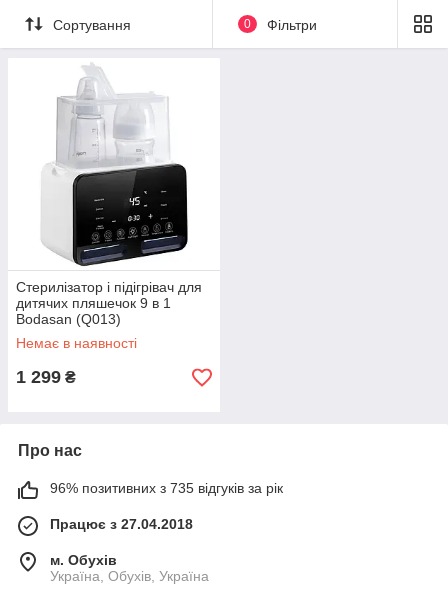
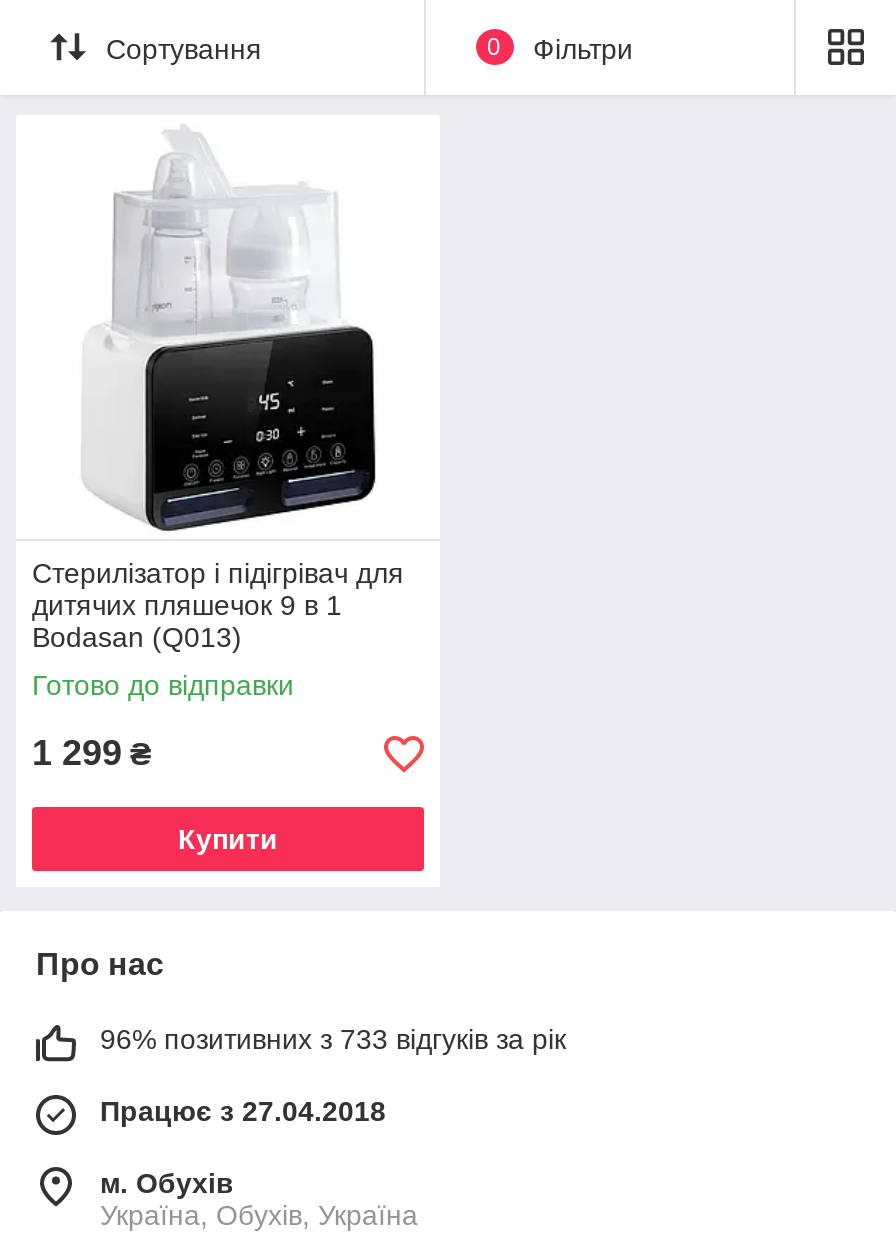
- Немає в наявності
+ Готово до відправки

+ Купити

- 96% позитивних з 735 відгуків за рік
+ 96% позитивних з 733 відгуків за рік
